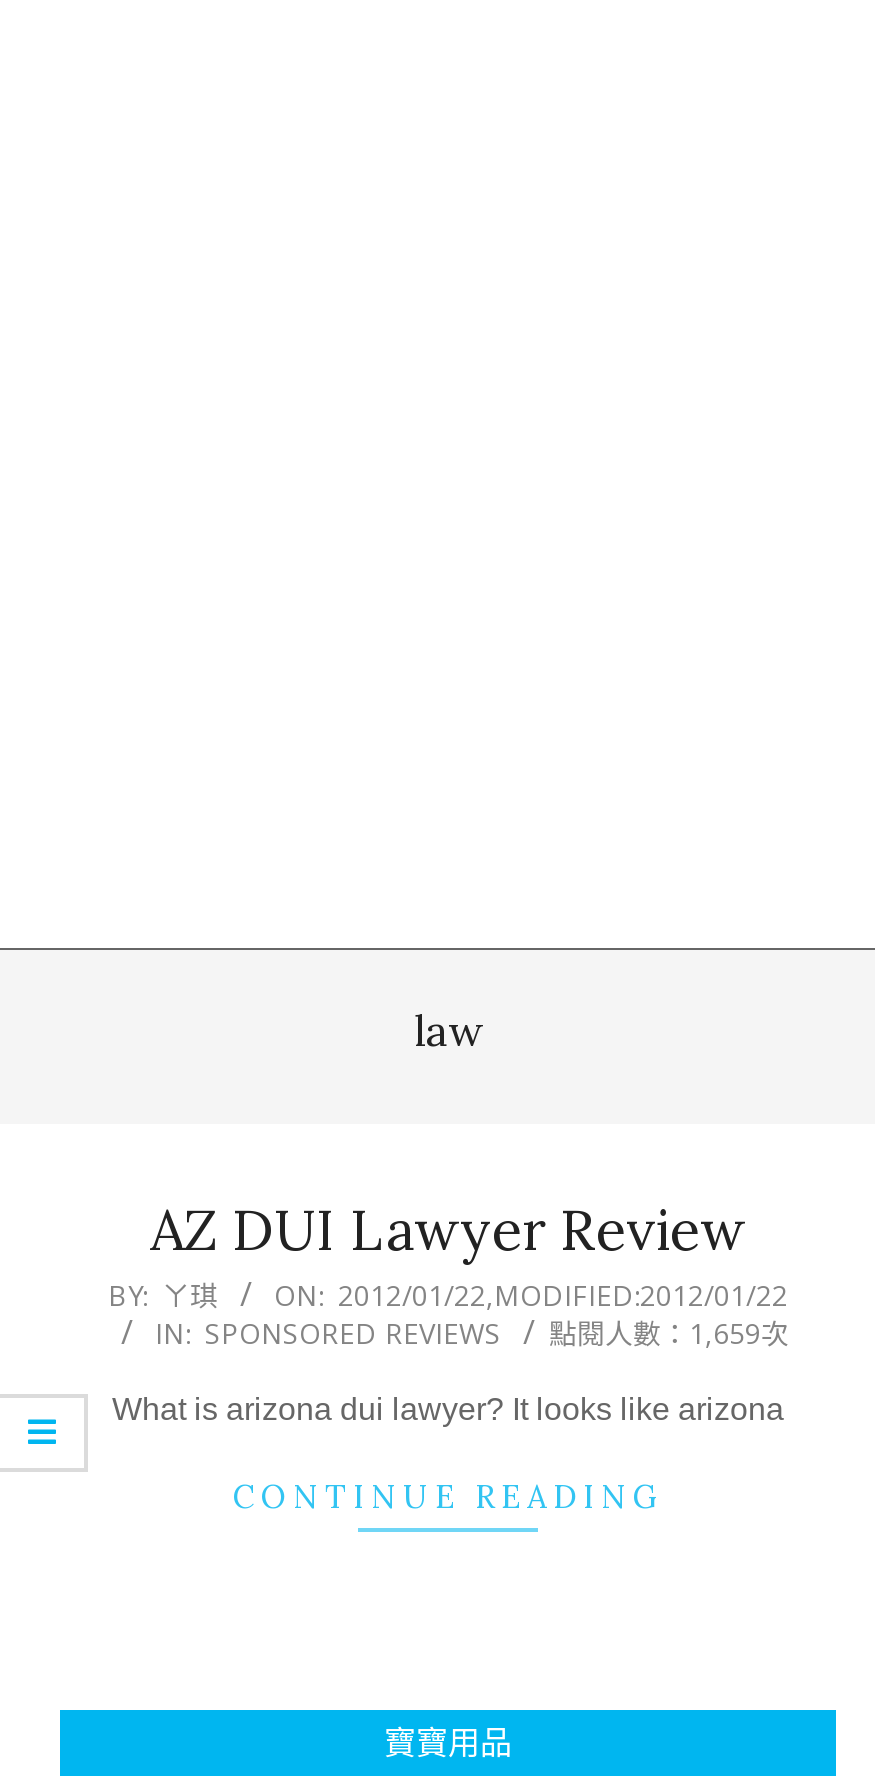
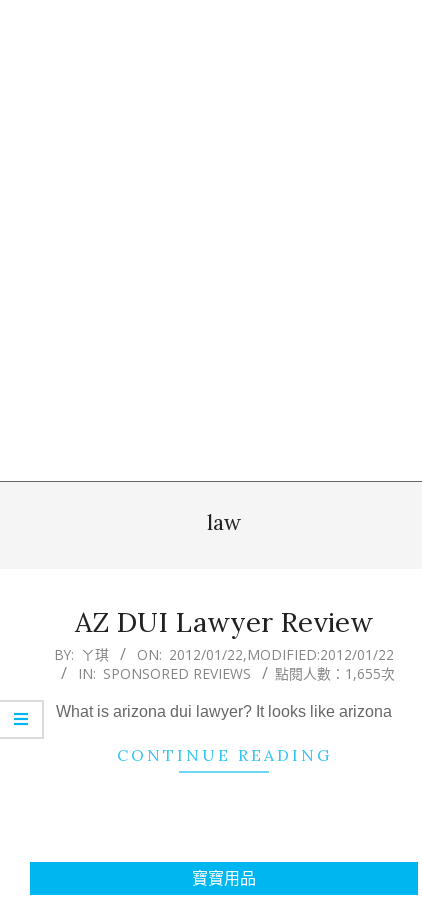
- 點閱人數：1,659次
+ 點閱人數：1,655次
